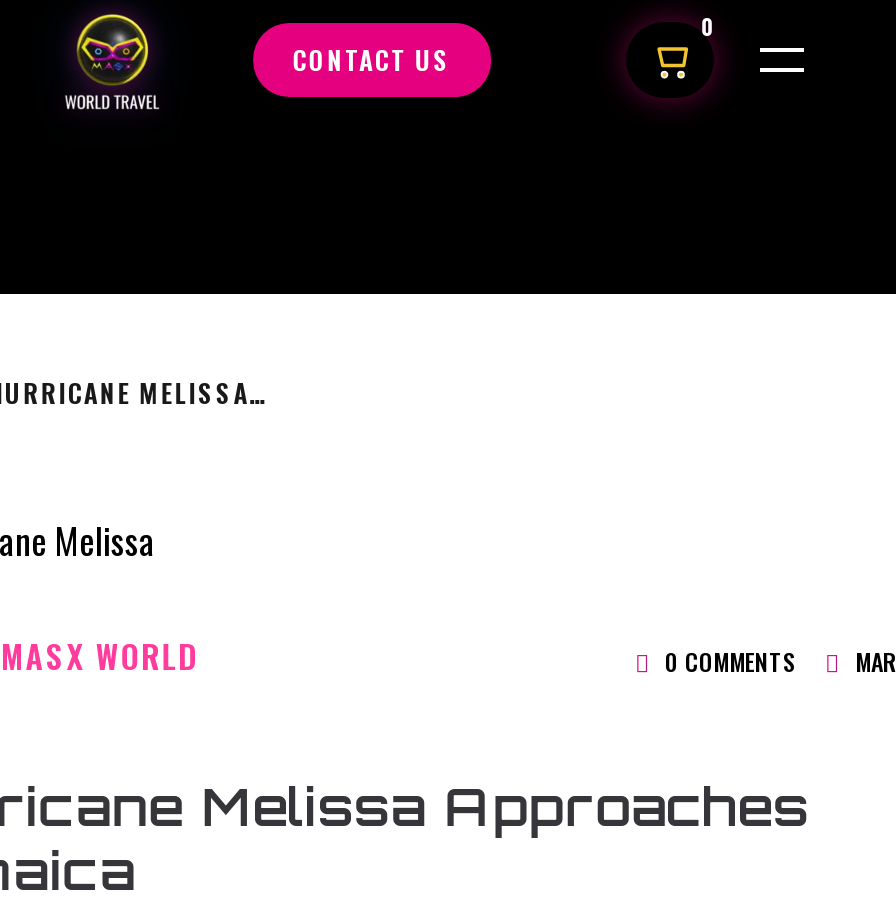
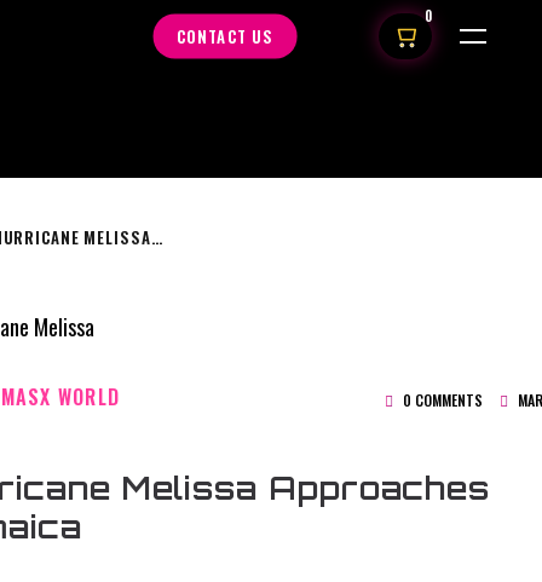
- [image]
